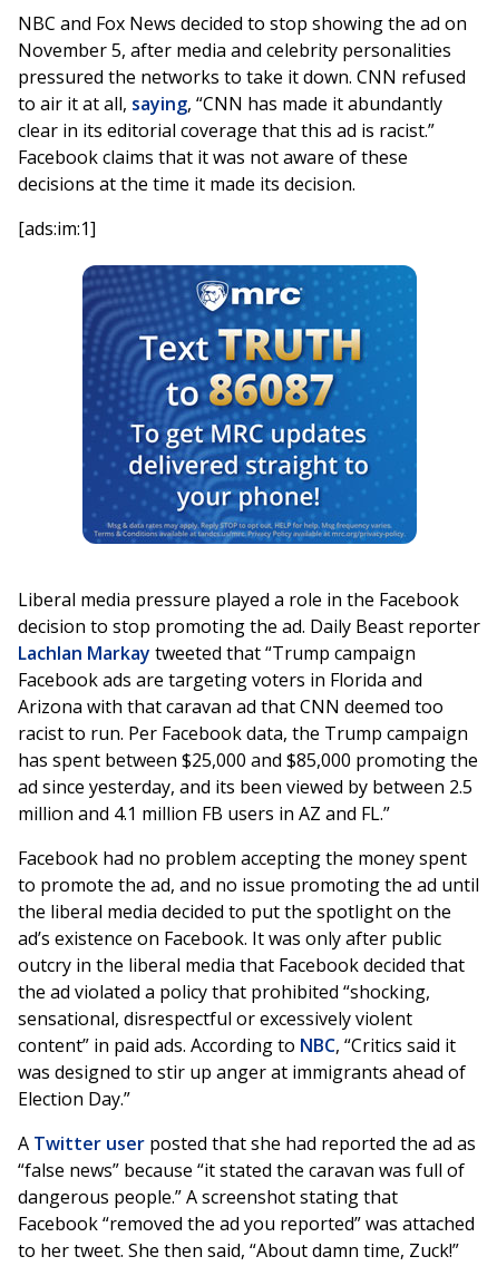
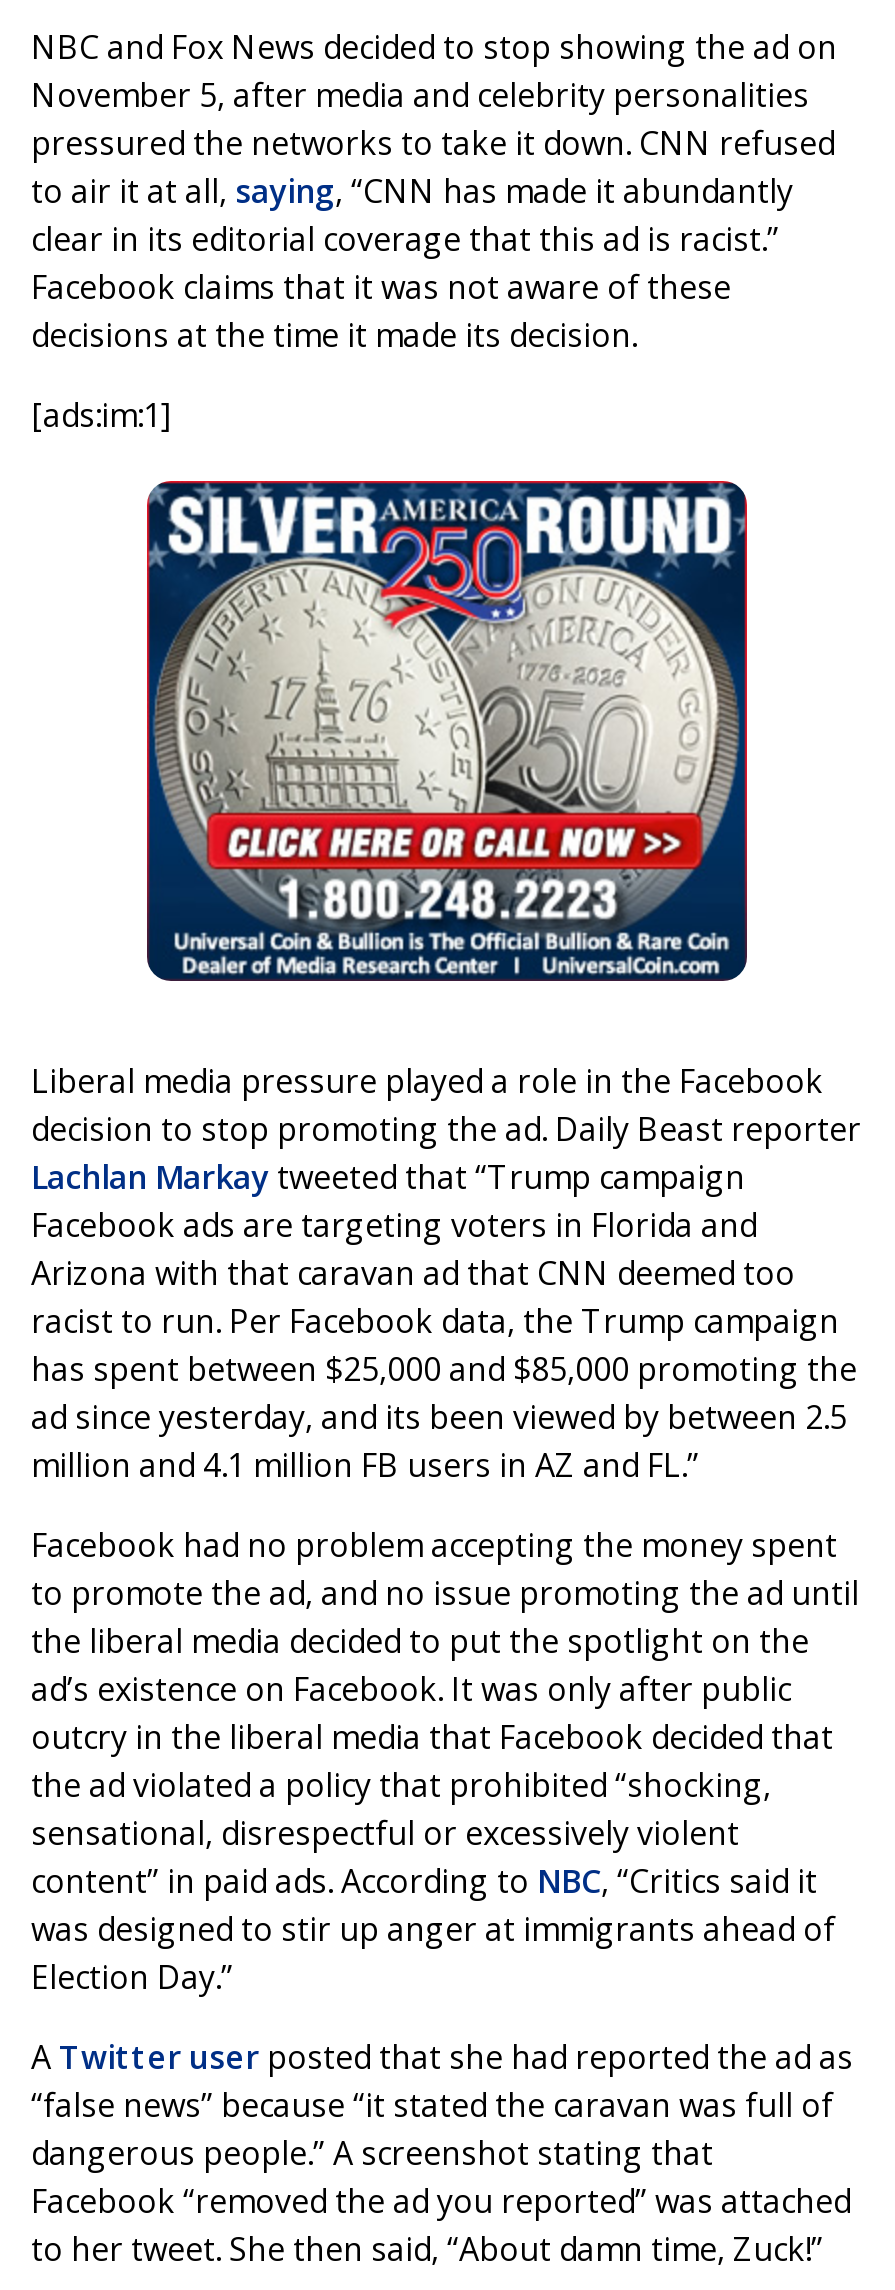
- [image]
+ [image]
